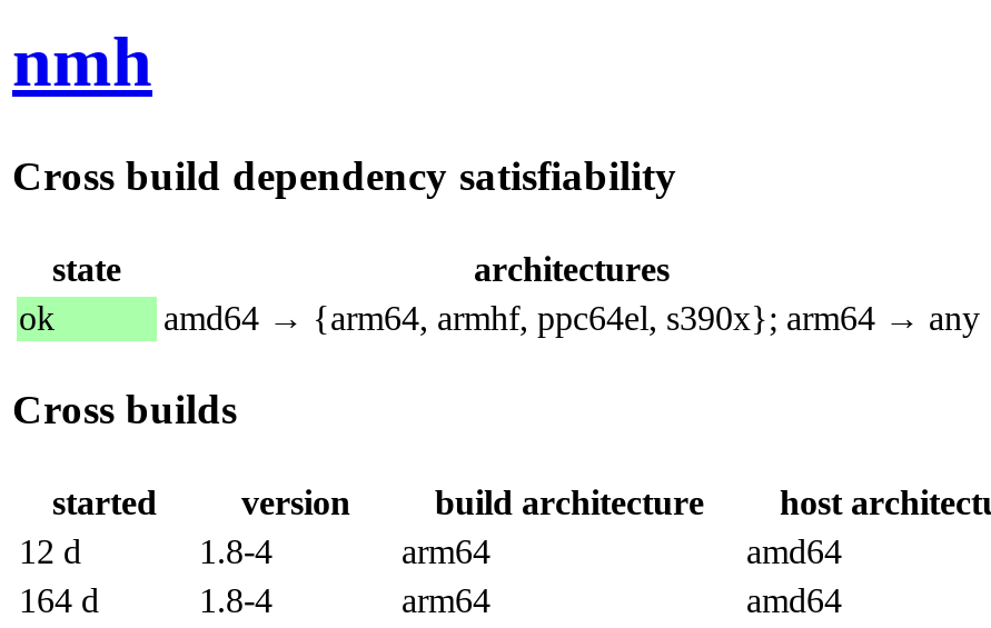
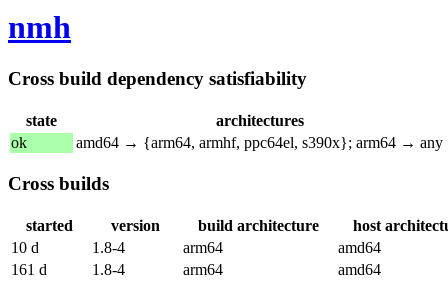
- 12 d
+ 10 d

- 164 d
+ 161 d
